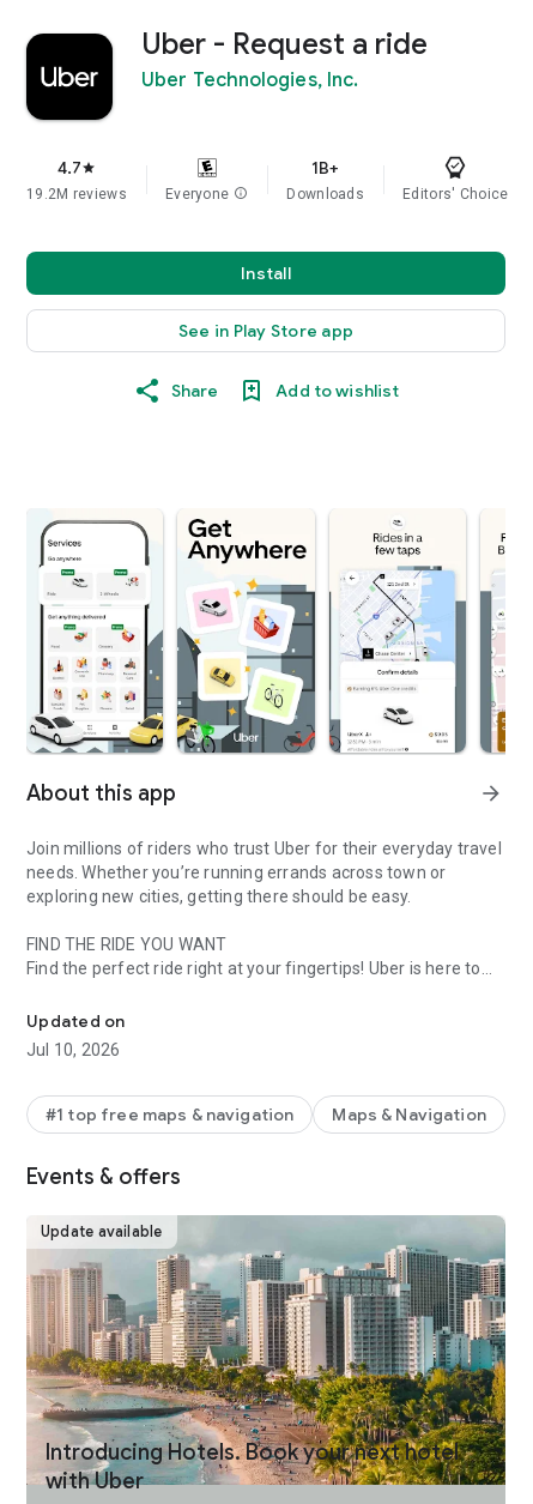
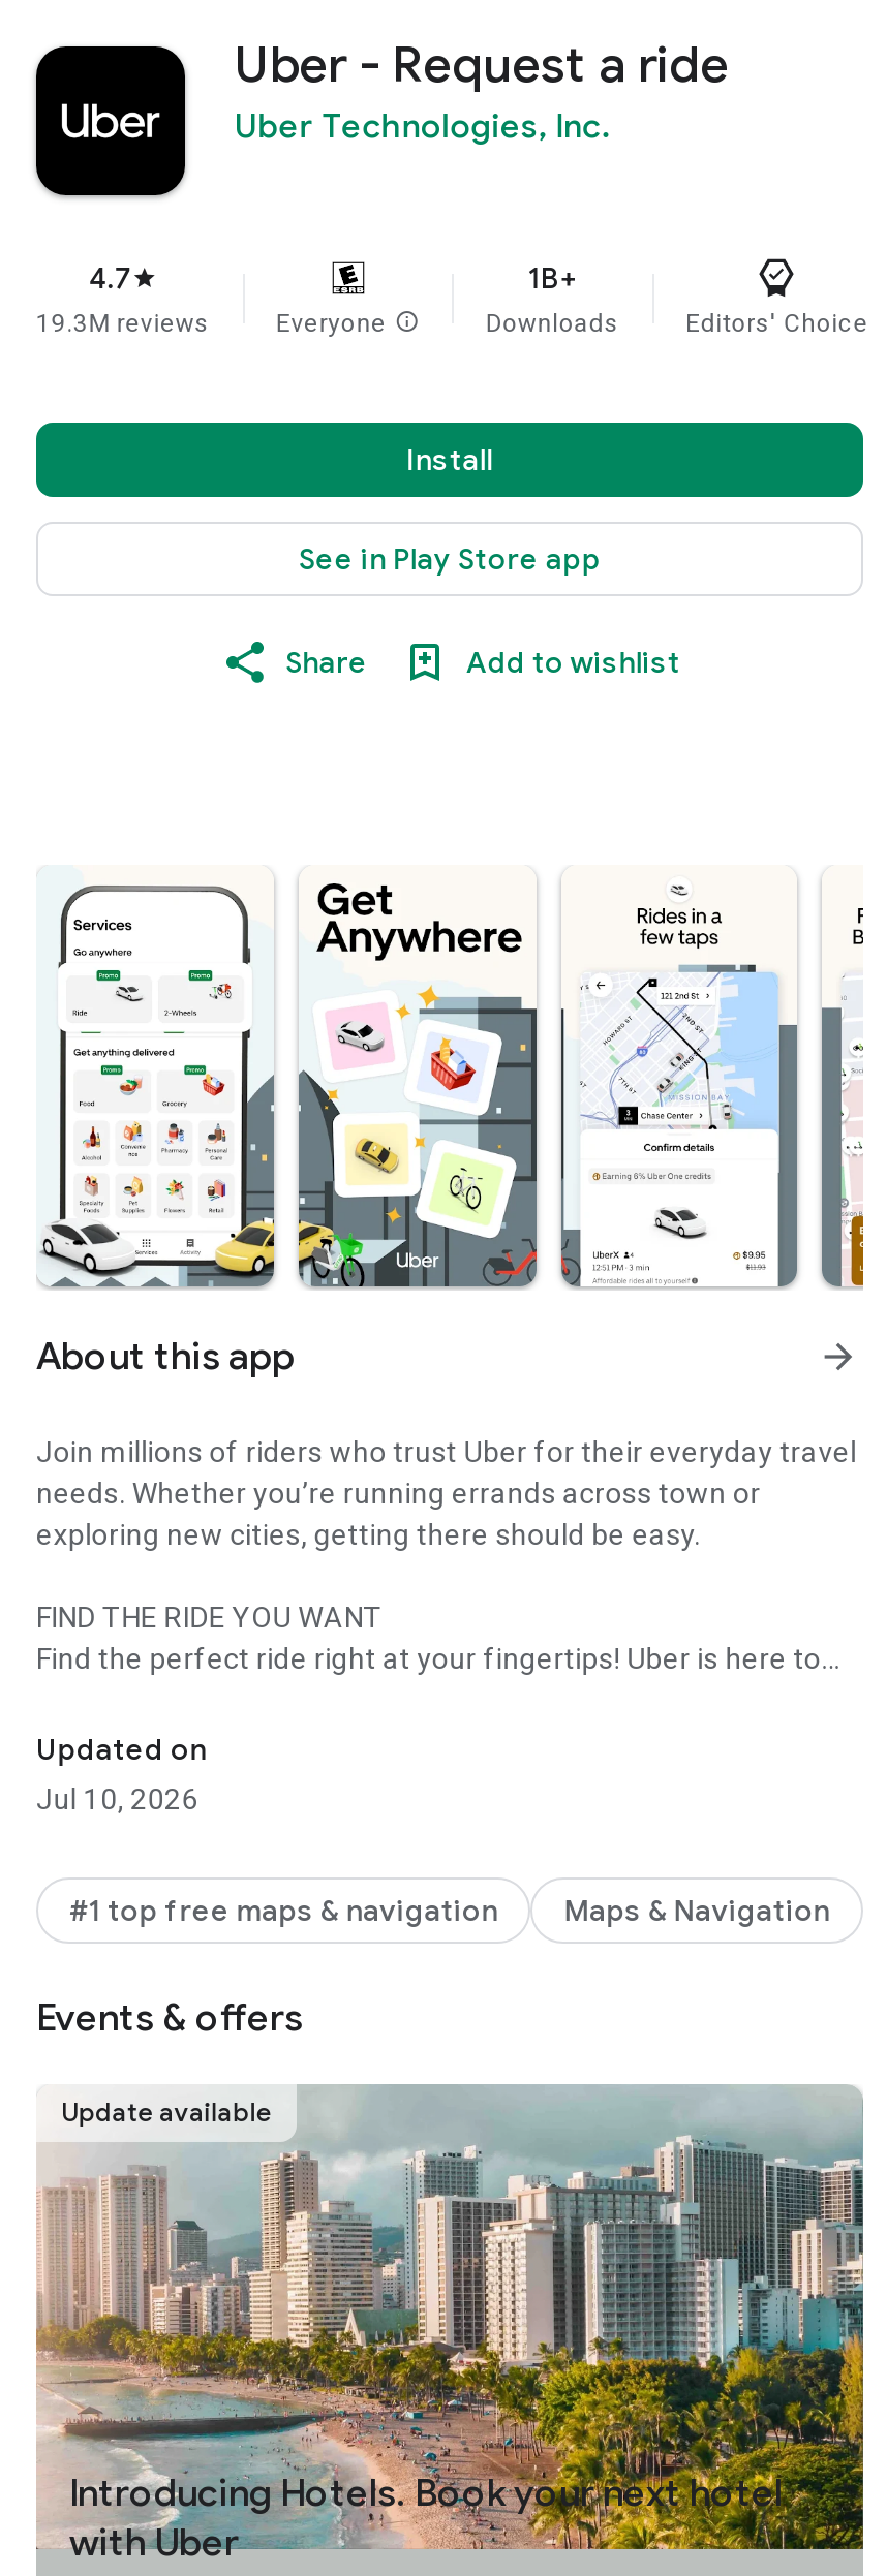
- 19.2M reviews
+ 19.3M reviews
